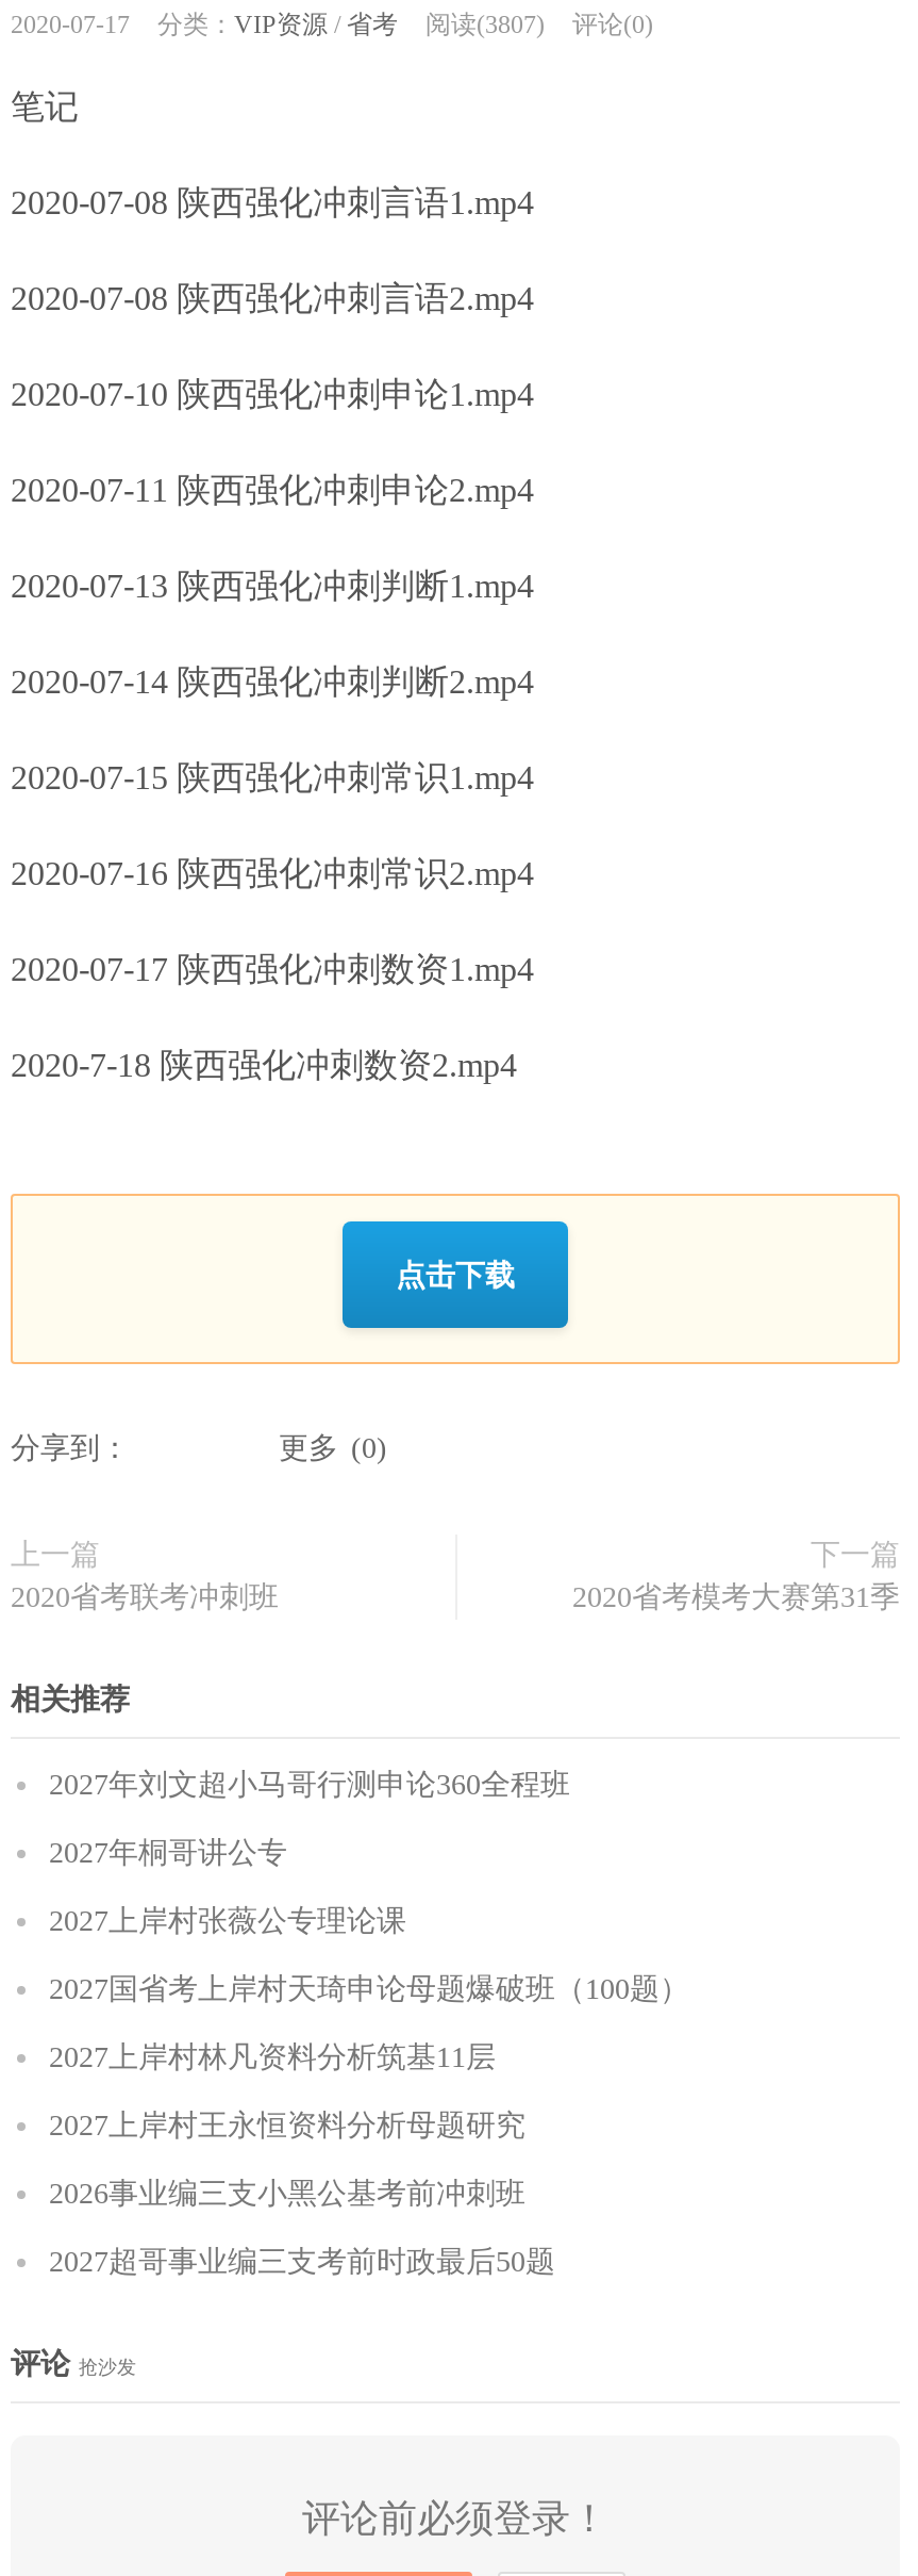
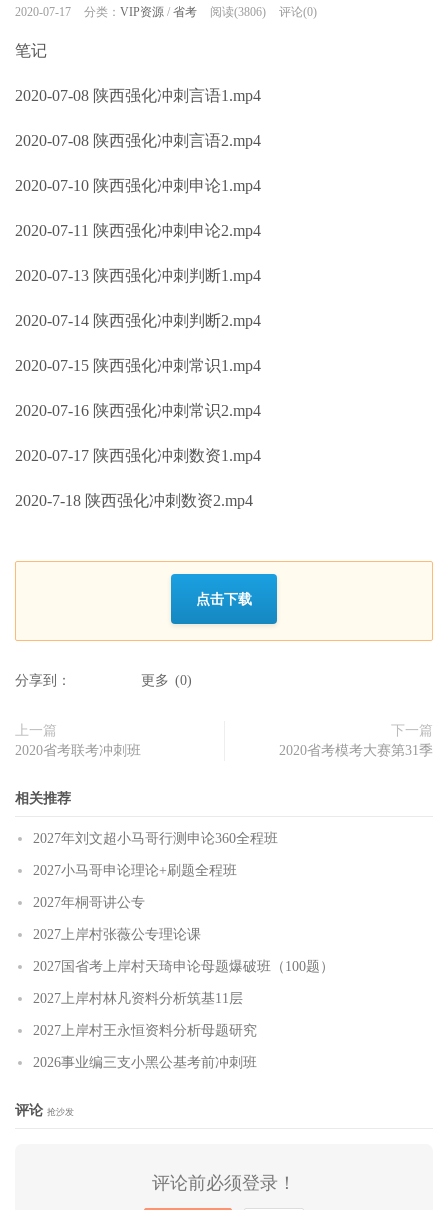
- 2020-07-17 分类：VIP资源/省考 阅读(3807) 评论(0)
+ 2020-07-17 分类：VIP资源/省考 阅读(3806) 评论(0)

+ 2027小马哥申论理论+刷题全程班

moved down: 2027年桐哥讲公专 | 2027上岸村张薇公专理论课 | 2027国省考上岸村天琦申论母题爆破班（100题） | 2027上岸村林凡资料分析筑基11层 | 2027上岸村王永恒资料分析母题研究 | 2026事业编三支小黑公基考前冲刺班

- 2027超哥事业编三支考前时政最后50题
